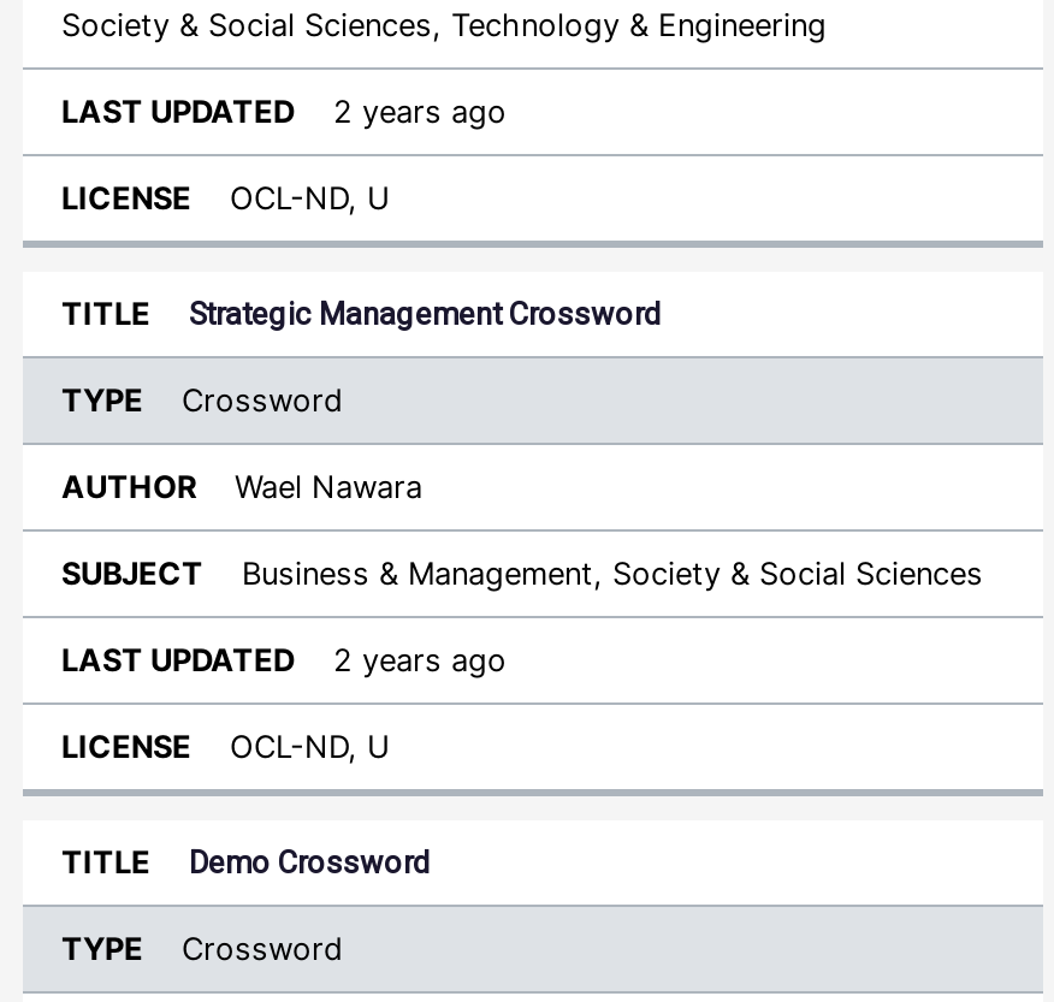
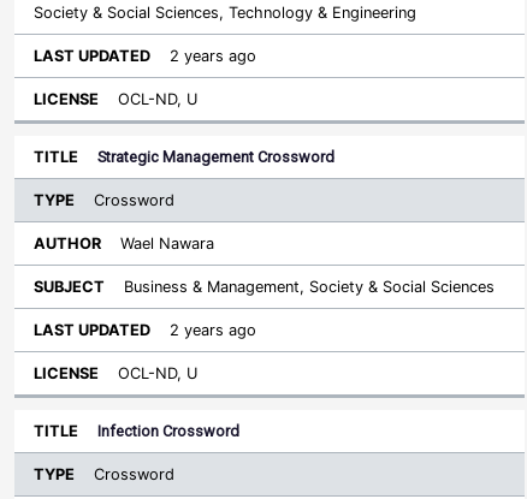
- Demo Crossword
+ Infection Crossword
